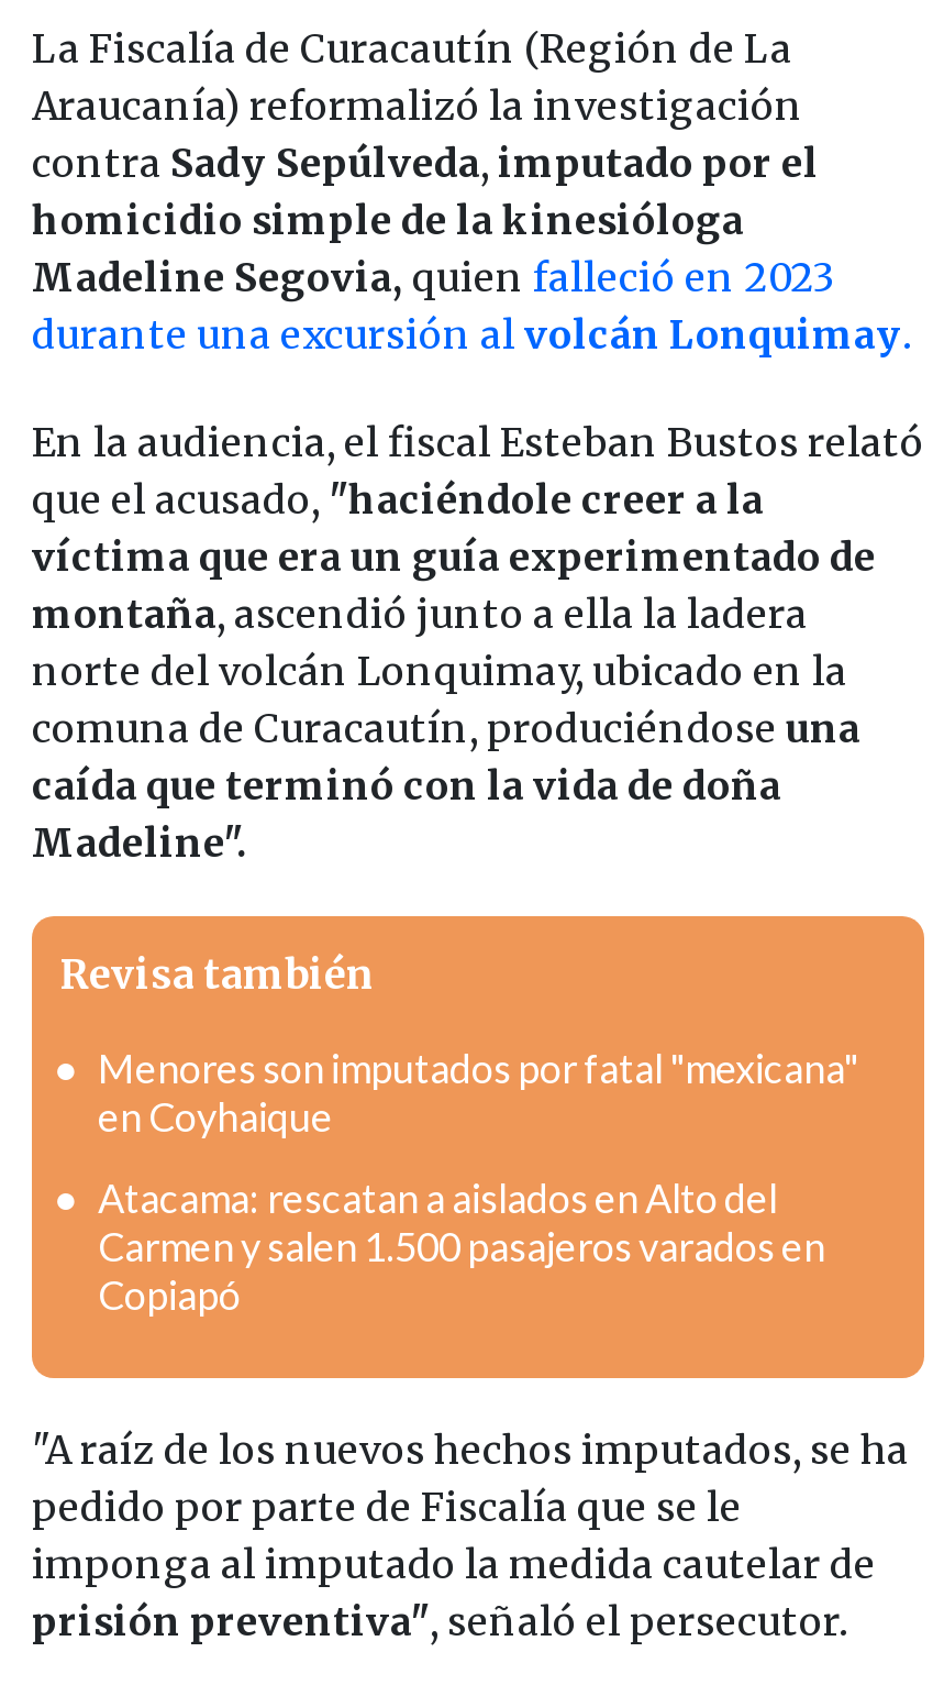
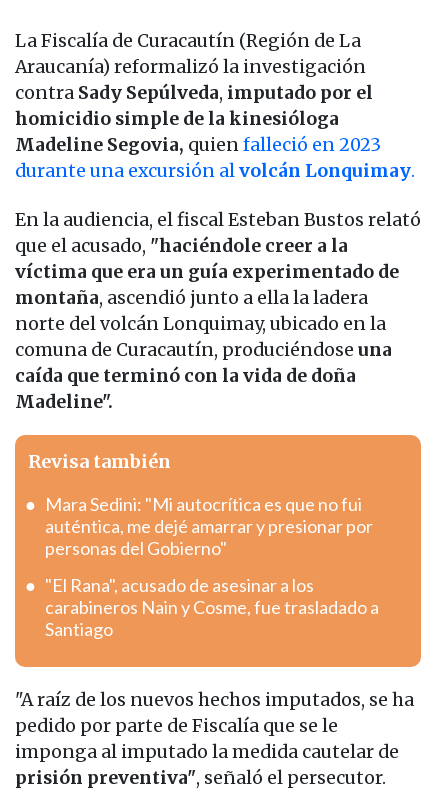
- Menores son imputados por fatal "mexicana"
- en Coyhaique
+ Mara Sedini: "Mi autocrítica es que no fui
+ auténtica, me dejé amarrar y presionar por
+ personas del Gobierno"

- Atacama: rescatan a aislados en Alto del
- Carmen y salen 1.500 pasajeros varados en
- Copiapó
+ "El Rana", acusado de asesinar a los
+ carabineros Nain y Cosme, fue trasladado a
+ Santiago
